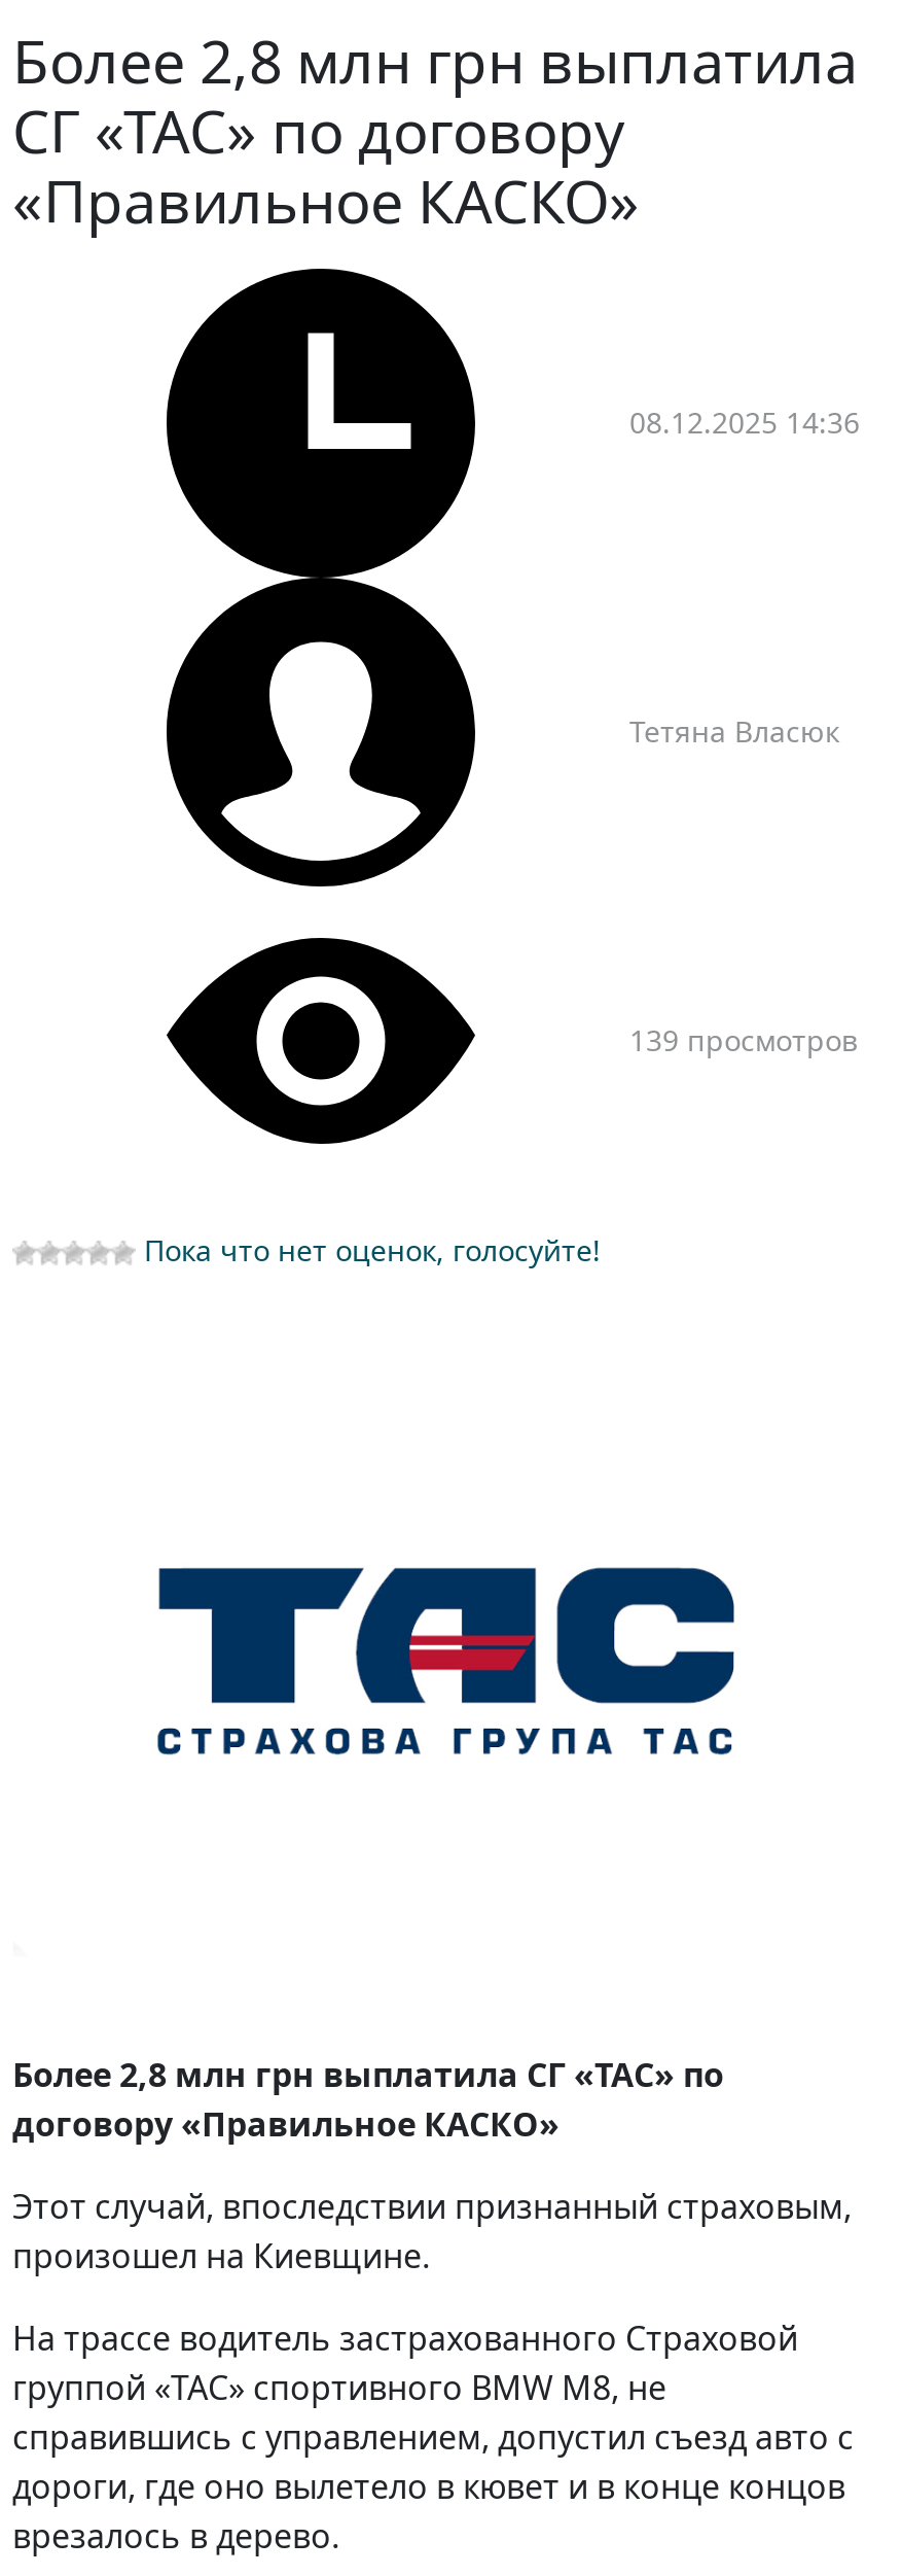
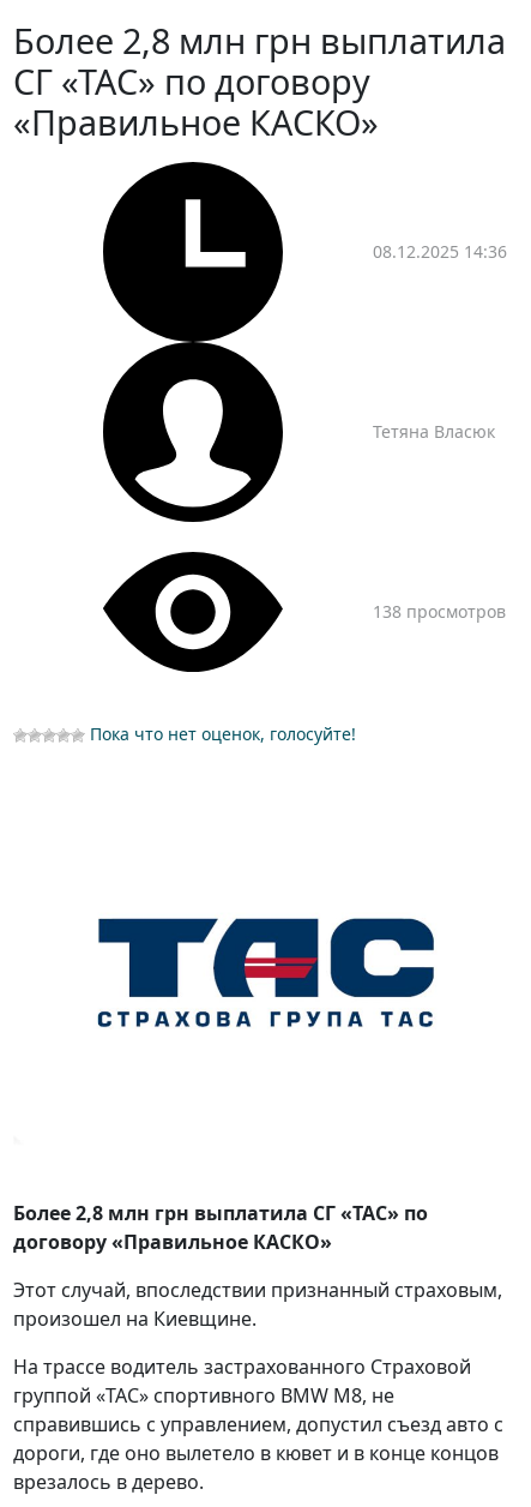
- 139 просмотров
+ 138 просмотров
